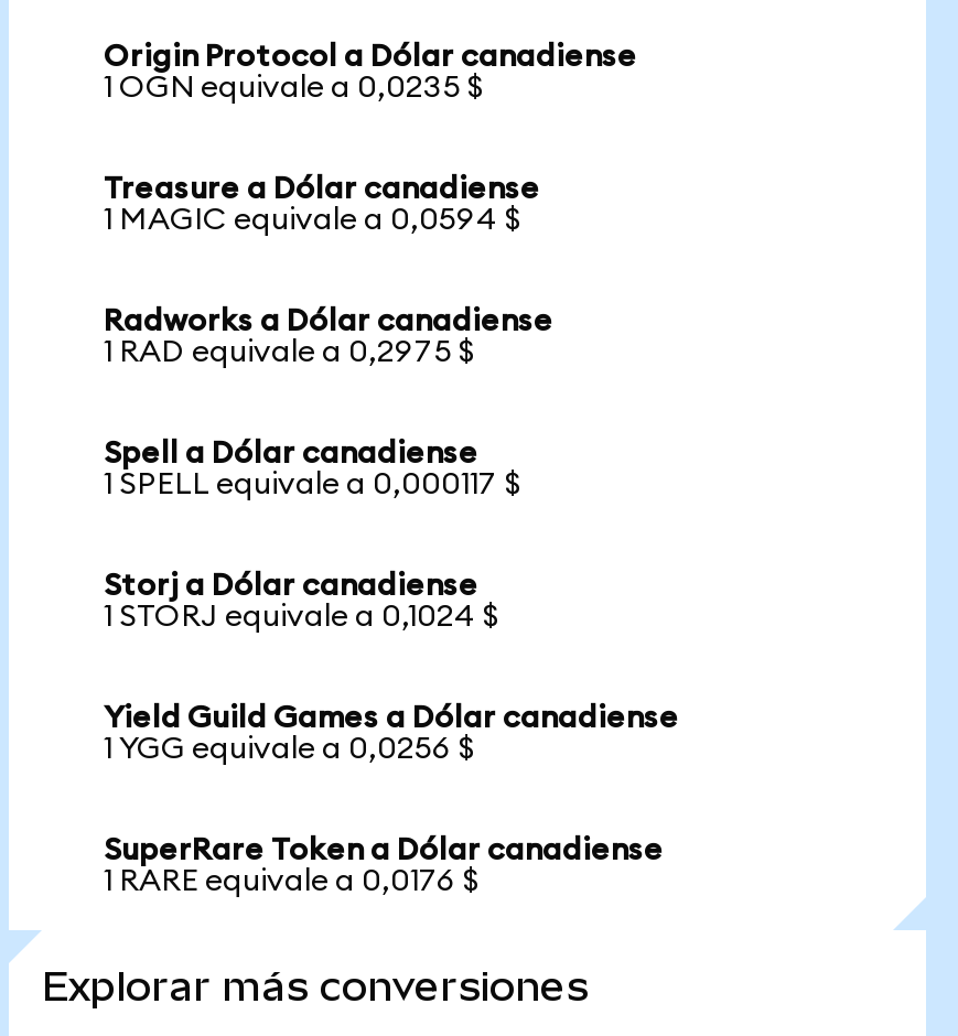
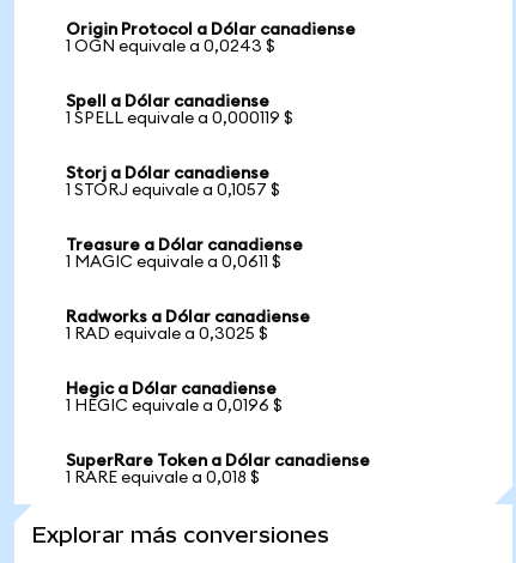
- 1 OGN equivale a 0,0235 $
- 1 MAGIC equivale a 0,0594 $
- 1 RAD equivale a 0,2975 $
+ 1 OGN equivale a 0,0243 $

moved down: Treasure a Dólar canadiense

moved down: Radworks a Dólar canadiense

moved up: Spell a Dólar canadiense

- 1 SPELL equivale a 0,000117 $
+ 1 SPELL equivale a 0,000119 $

moved up: Storj a Dólar canadiense

- 1 STORJ equivale a 0,1024 $
- Yield Guild Games a Dólar canadiense
- 1 YGG equivale a 0,0256 $
+ 1 STORJ equivale a 0,1057 $
+ 1 MAGIC equivale a 0,0611 $
+ 1 RAD equivale a 0,3025 $
+ Hegic a Dólar canadiense
+ 1 HEGIC equivale a 0,0196 $

- 1 RARE equivale a 0,0176 $
+ 1 RARE equivale a 0,018 $
